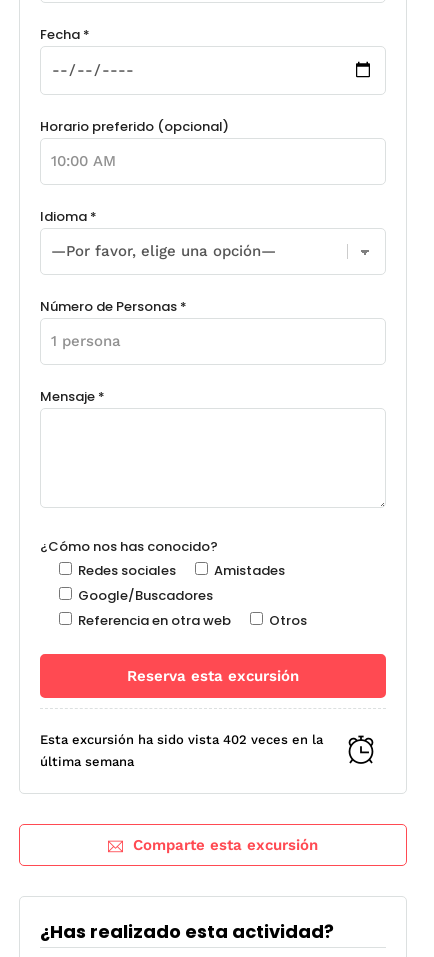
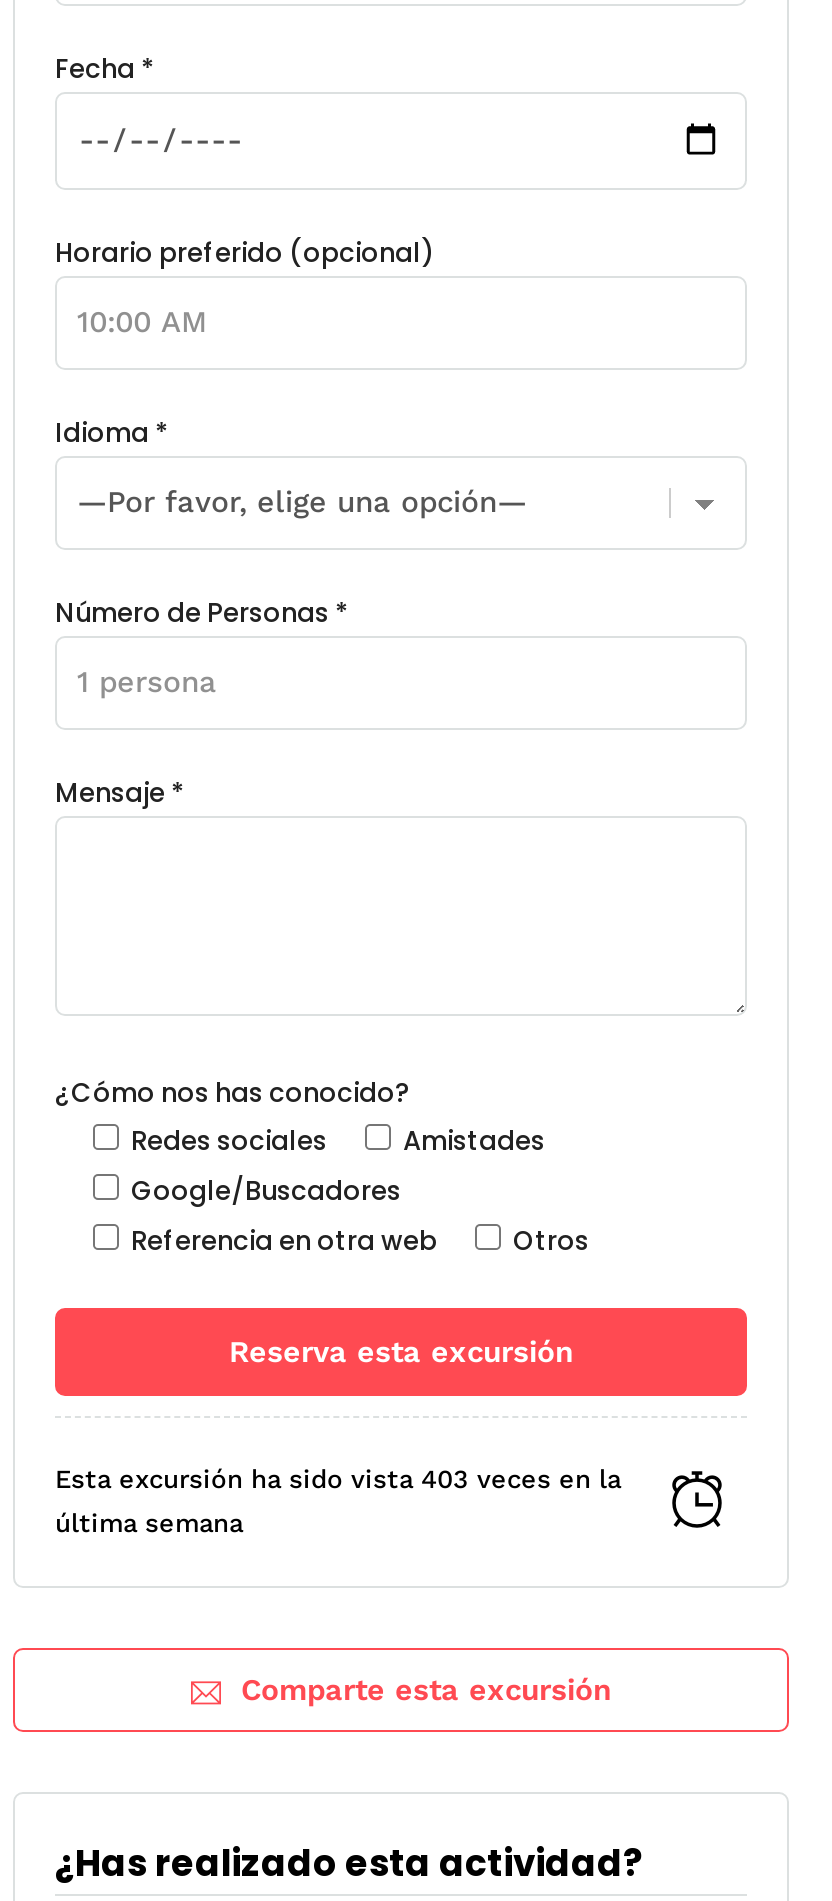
- Esta excursión ha sido vista 402 veces en la
+ Esta excursión ha sido vista 403 veces en la
